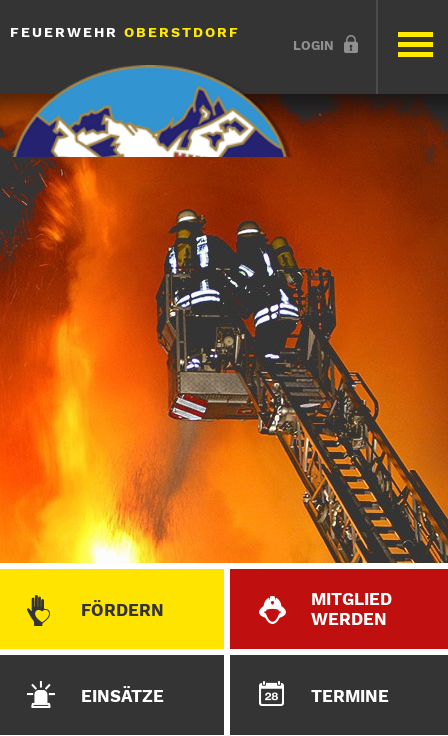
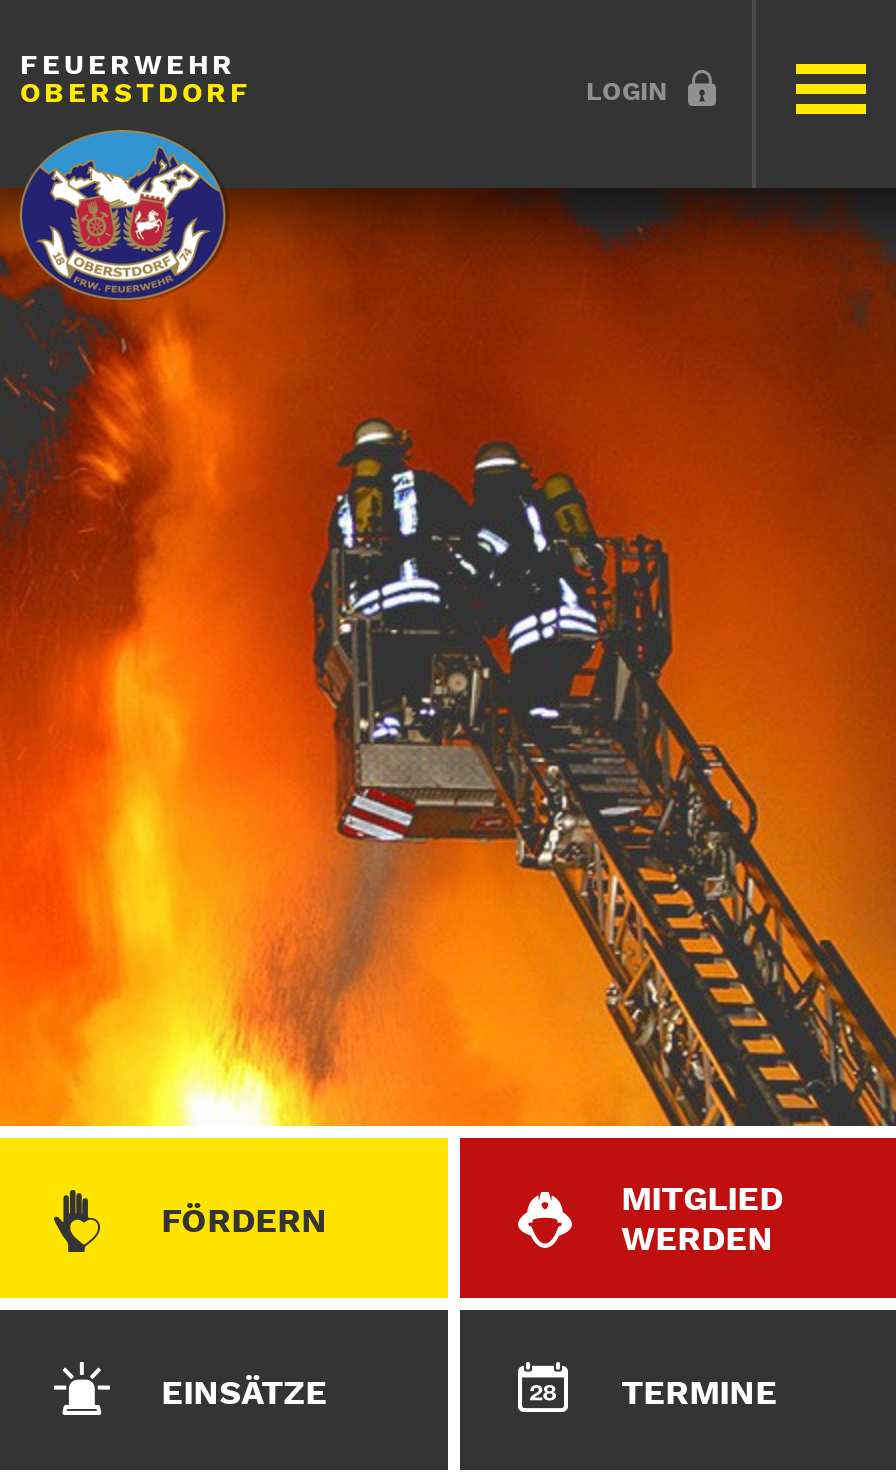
- [image]
+ [image]
